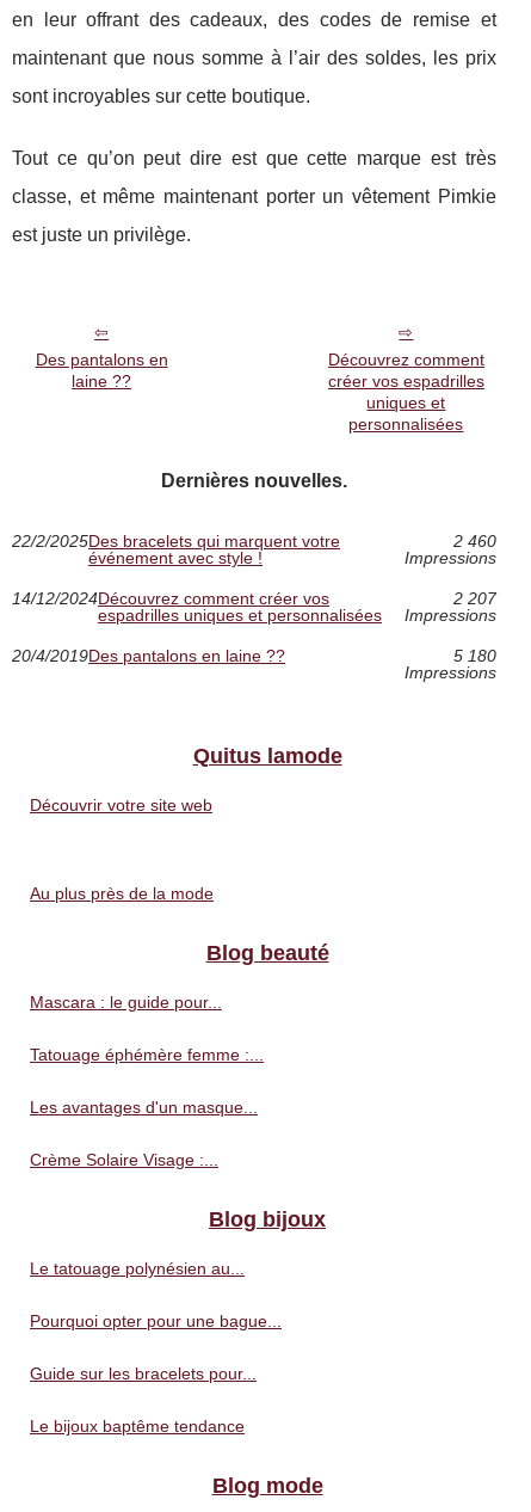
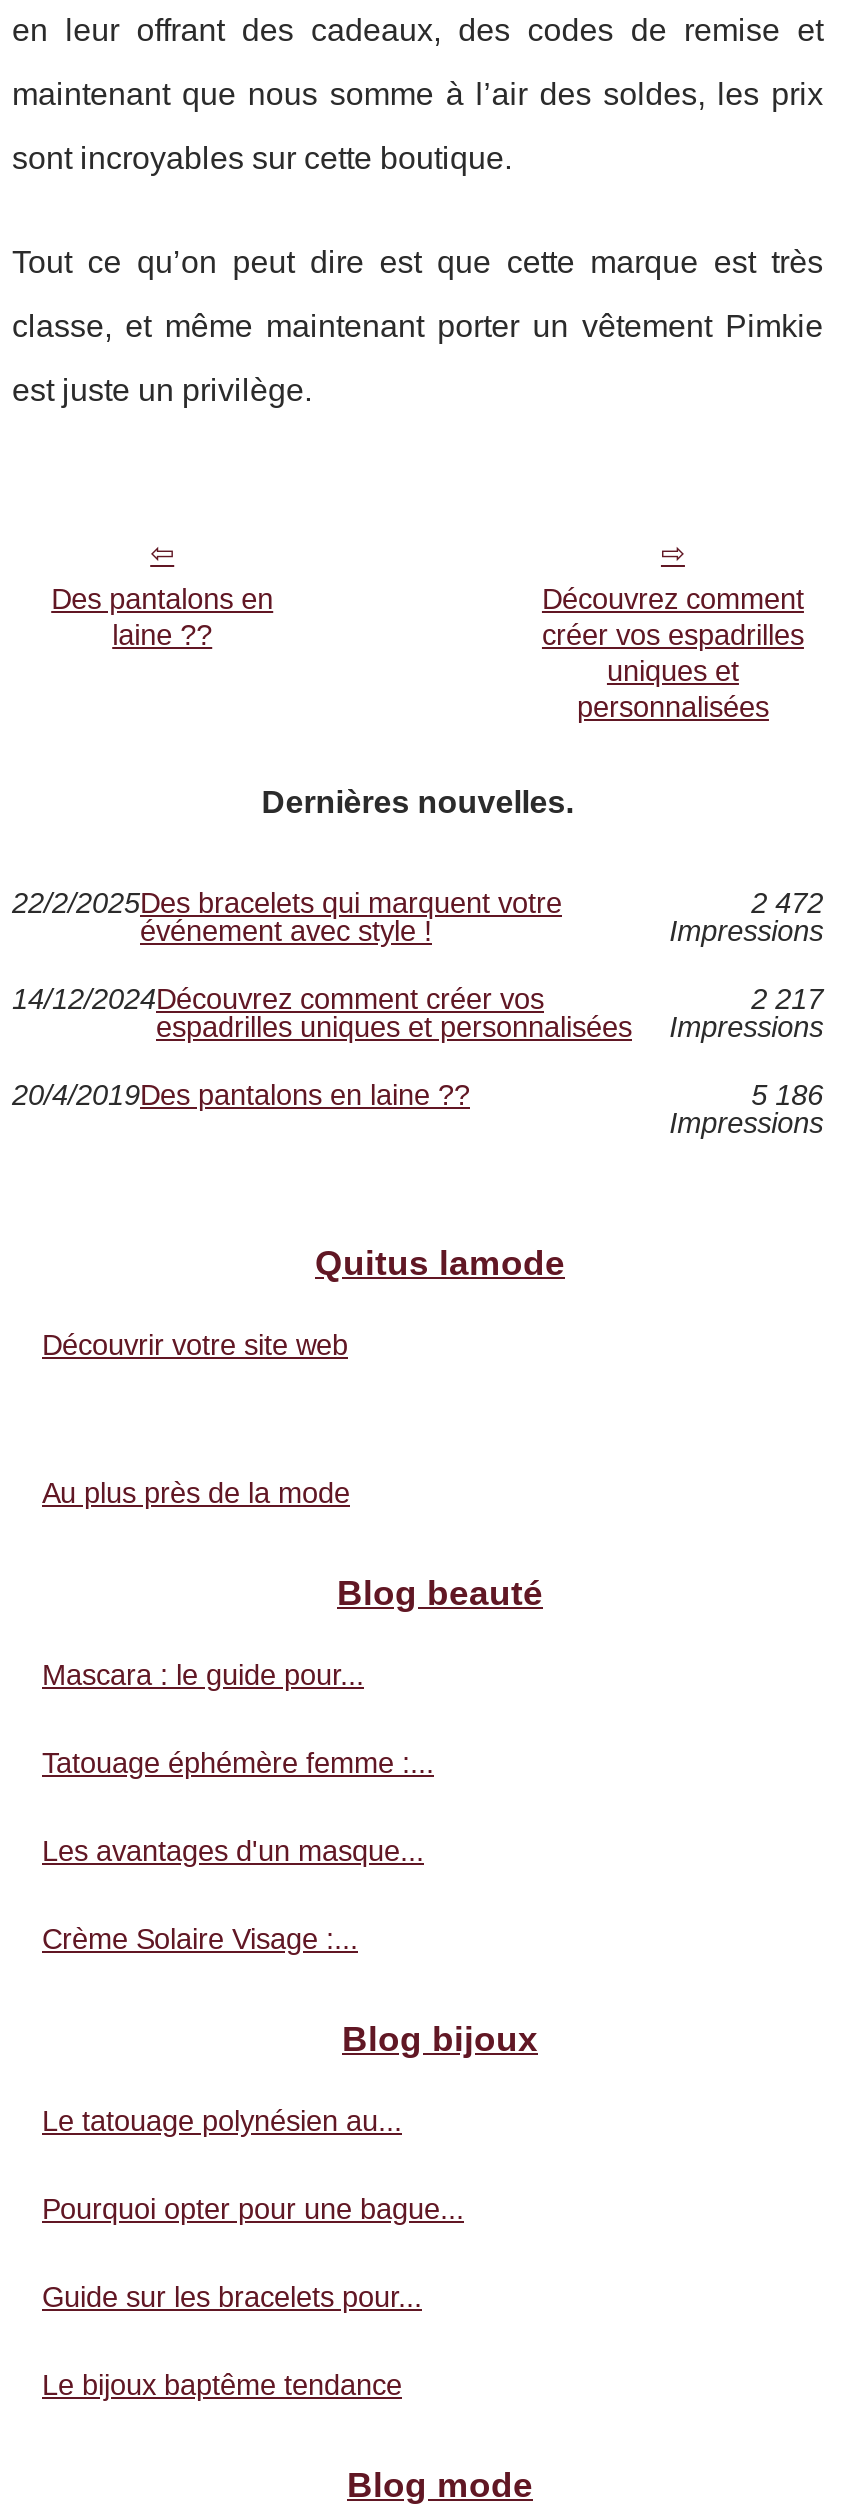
- 2 460
+ 2 472

- 2 207
+ 2 217

- 5 180
+ 5 186
